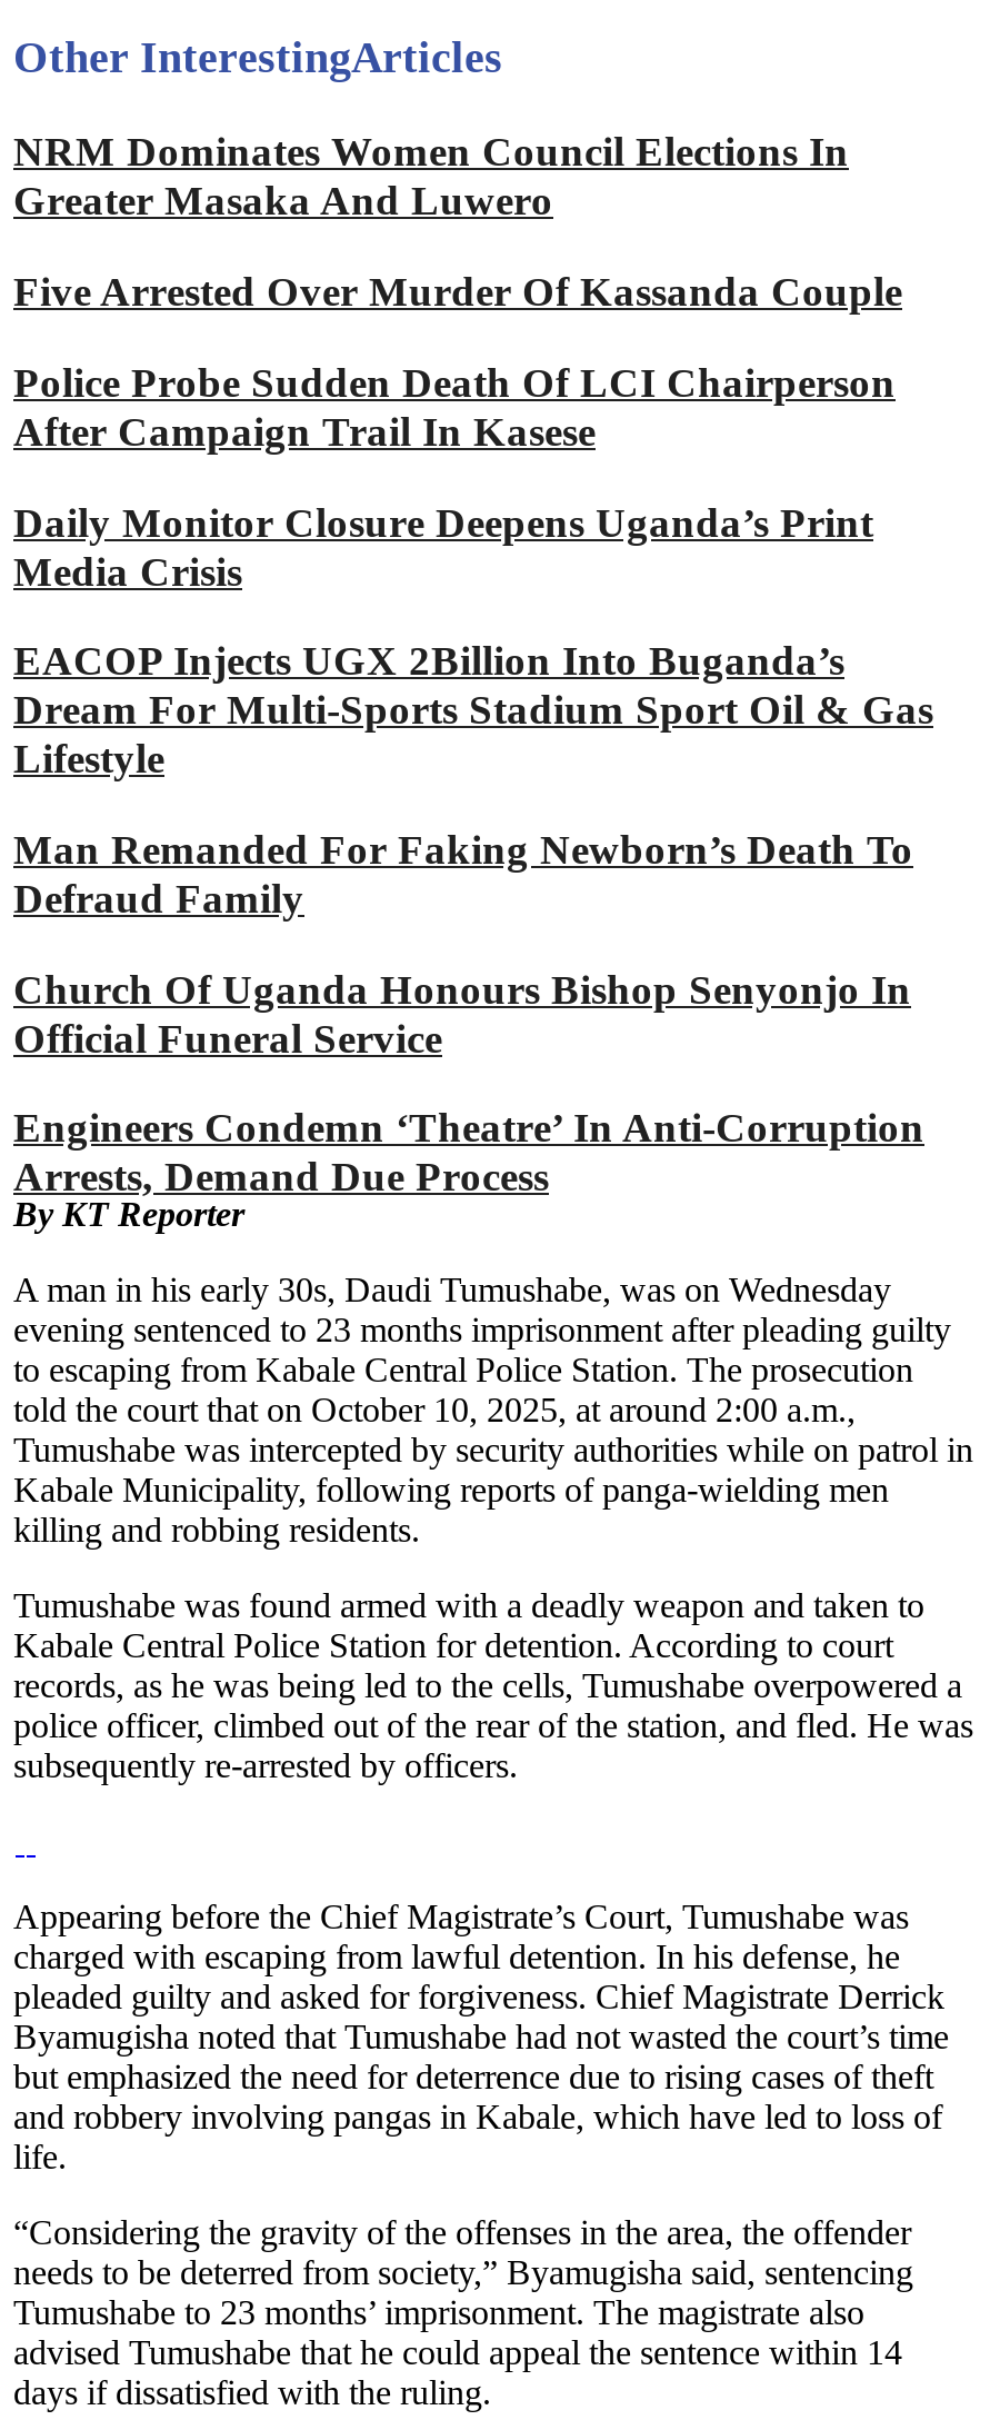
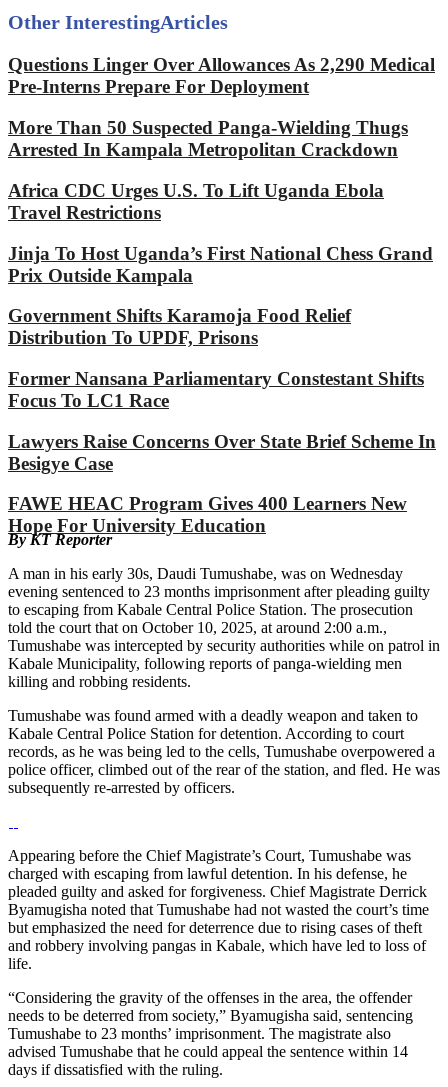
- NRM Dominates Women Council Elections In
- Greater Masaka And Luwero
+ Questions Linger Over Allowances As 2,290 Medical
+ Pre-Interns Prepare For Deployment

- Five Arrested Over Murder Of Kassanda Couple
+ More Than 50 Suspected Panga-Wielding Thugs
+ Arrested In Kampala Metropolitan Crackdown

- Police Probe Sudden Death Of LCI Chairperson
- After Campaign Trail In Kasese
+ Africa CDC Urges U.S. To Lift Uganda Ebola
+ Travel Restrictions

- Daily Monitor Closure Deepens Uganda’s Print
- Media Crisis
+ Jinja To Host Uganda’s First National Chess Grand
+ Prix Outside Kampala

- EACOP Injects UGX 2Billion Into Buganda’s
- Dream For Multi-Sports Stadium Sport Oil & Gas
- Lifestyle
+ Government Shifts Karamoja Food Relief
+ Distribution To UPDF, Prisons

- Man Remanded For Faking Newborn’s Death To
- Defraud Family
+ Former Nansana Parliamentary Constestant Shifts
+ Focus To LC1 Race

- Church Of Uganda Honours Bishop Senyonjo In
- Official Funeral Service
+ Lawyers Raise Concerns Over State Brief Scheme In
+ Besigye Case

- Engineers Condemn ‘Theatre’ In Anti-Corruption
- Arrests, Demand Due Process
+ FAWE HEAC Program Gives 400 Learners New
+ Hope For University Education
